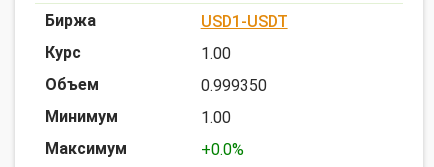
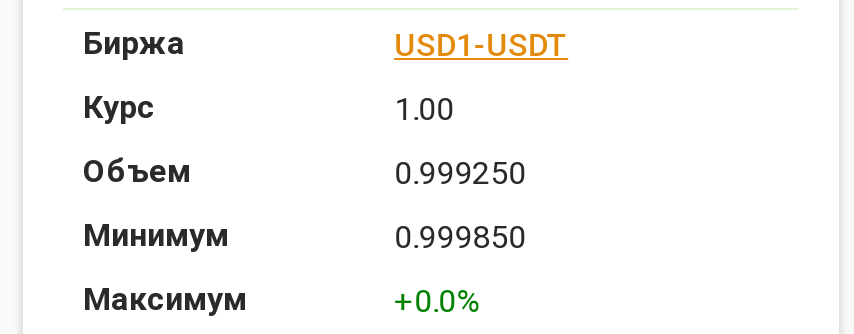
- 0.999350
+ 0.999250

- 1.00
+ 0.999850
